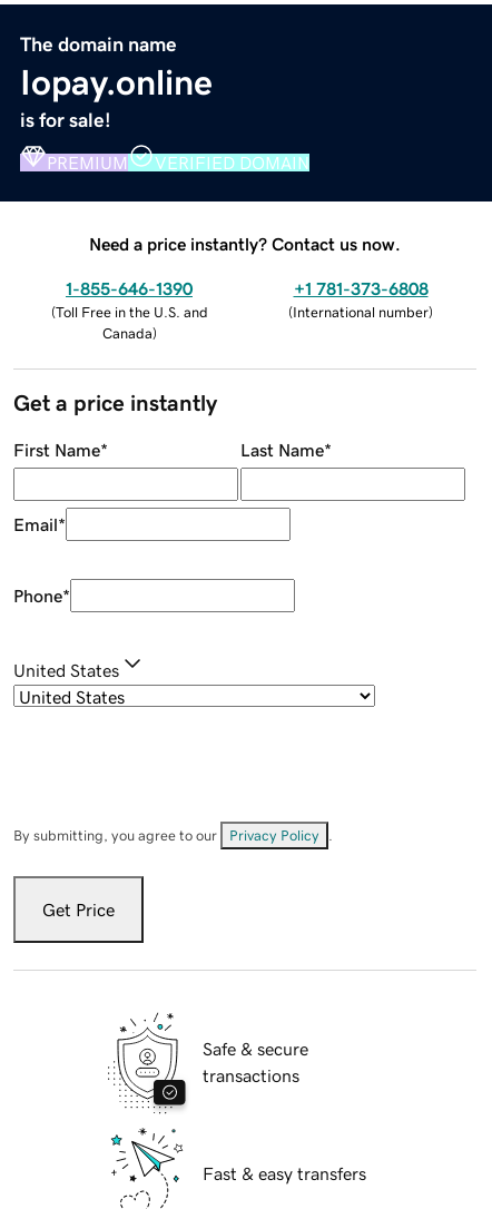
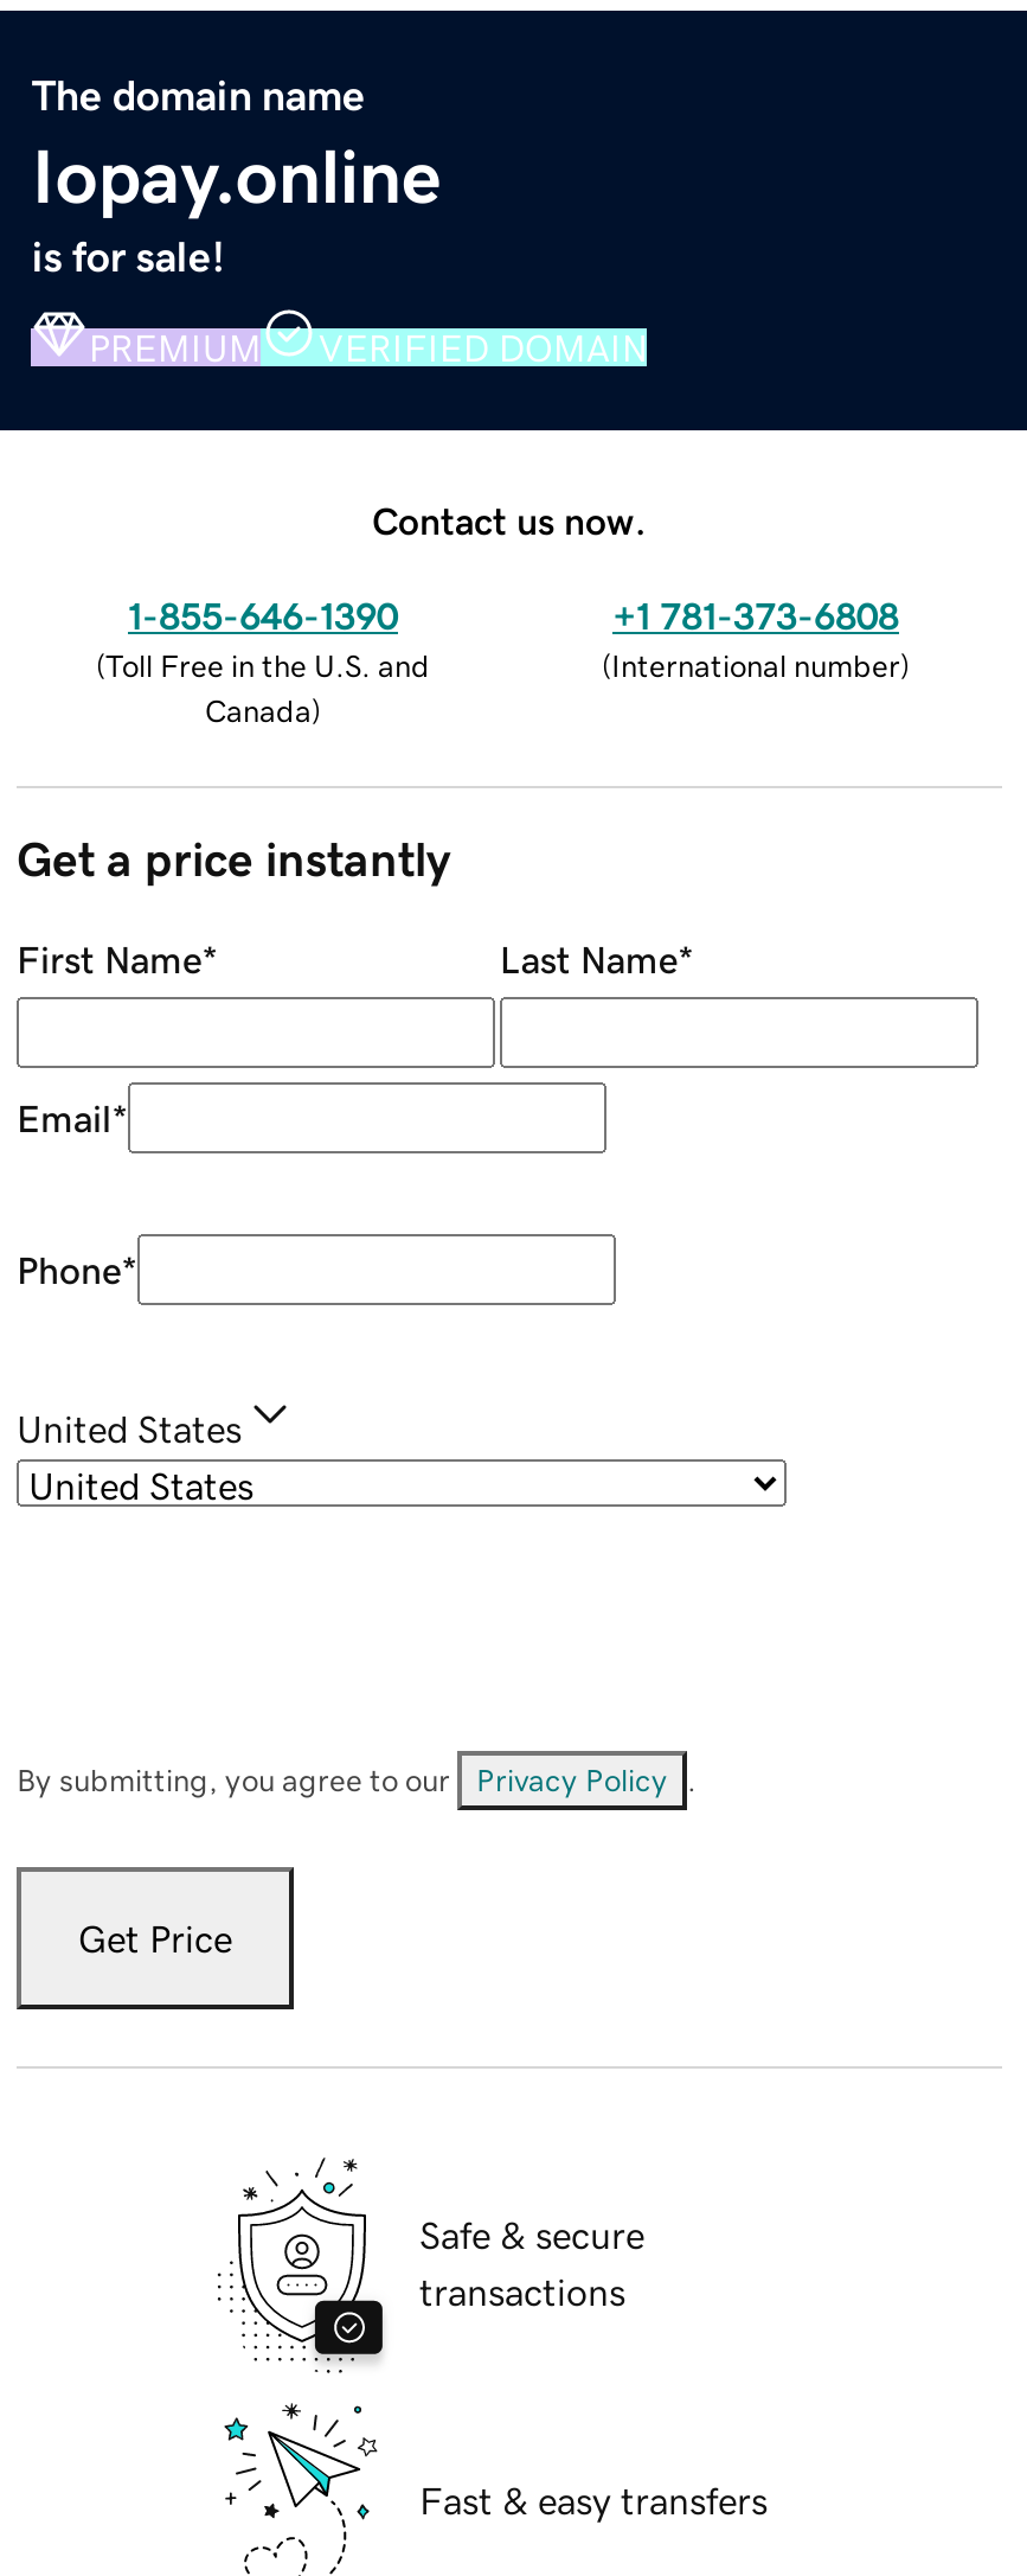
- Need a price instantly? Contact us now.
+ Contact us now.
